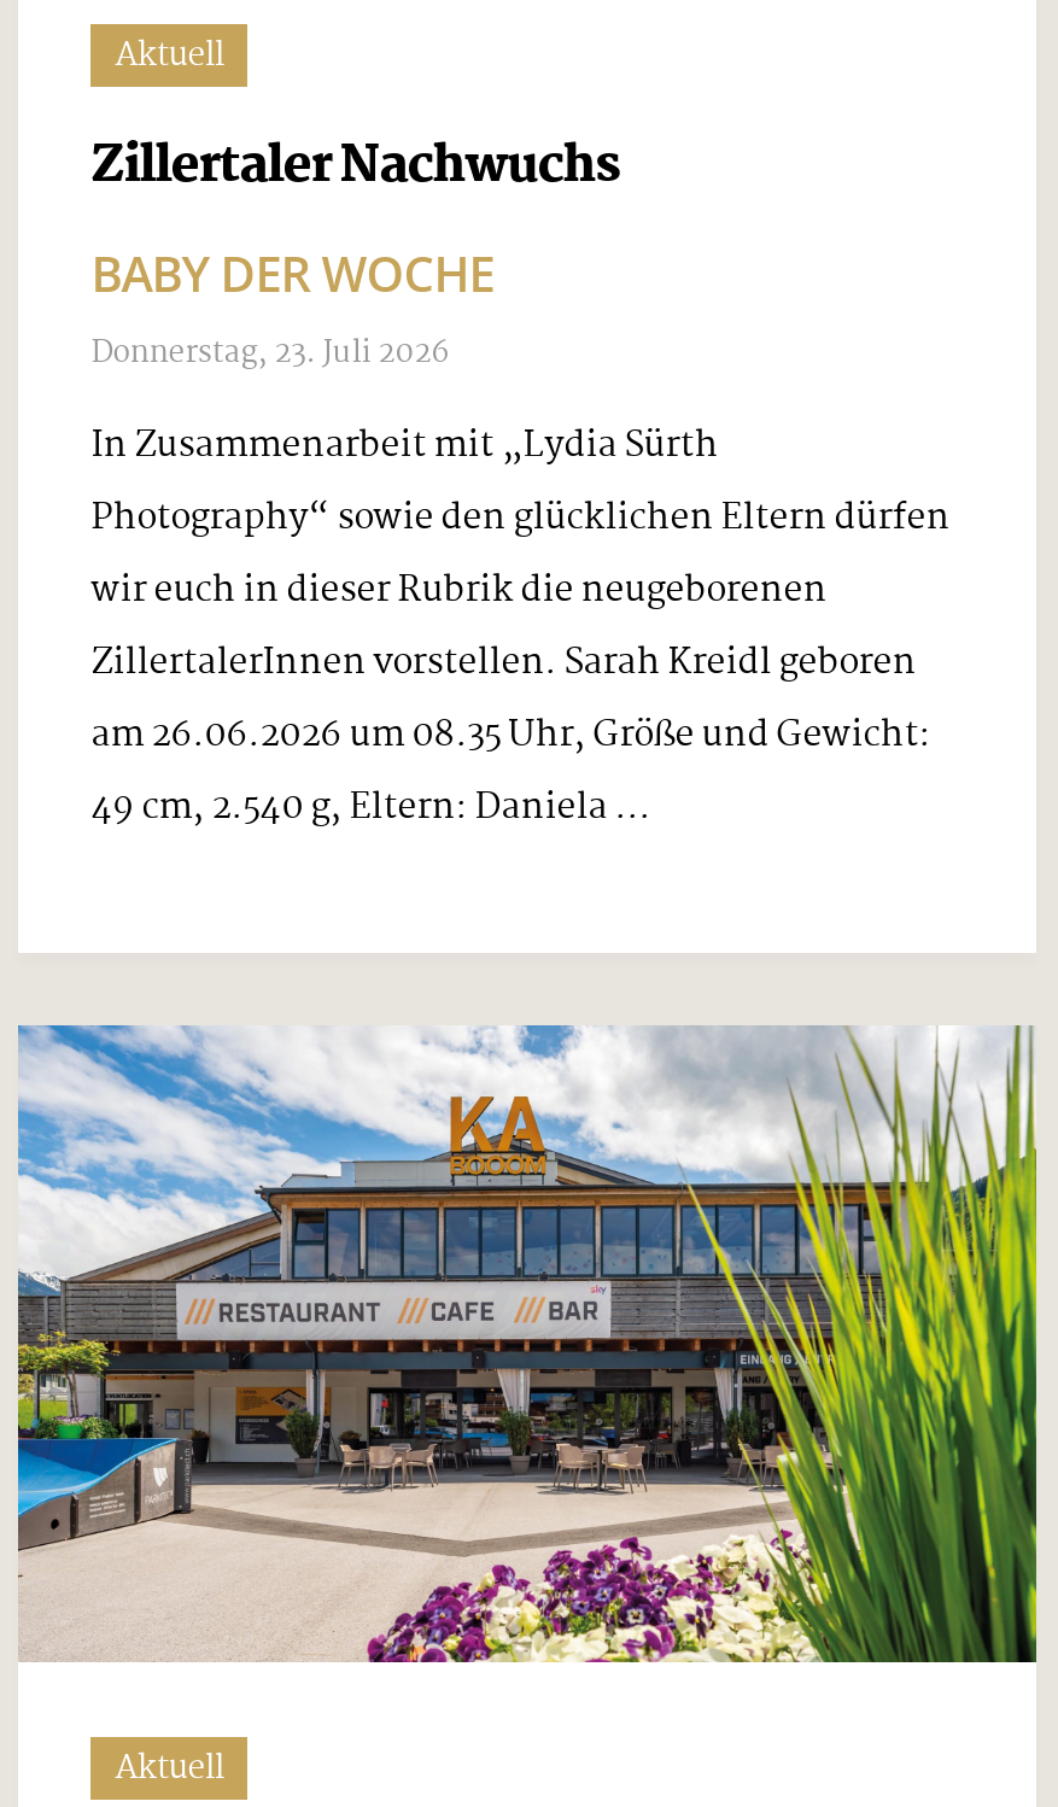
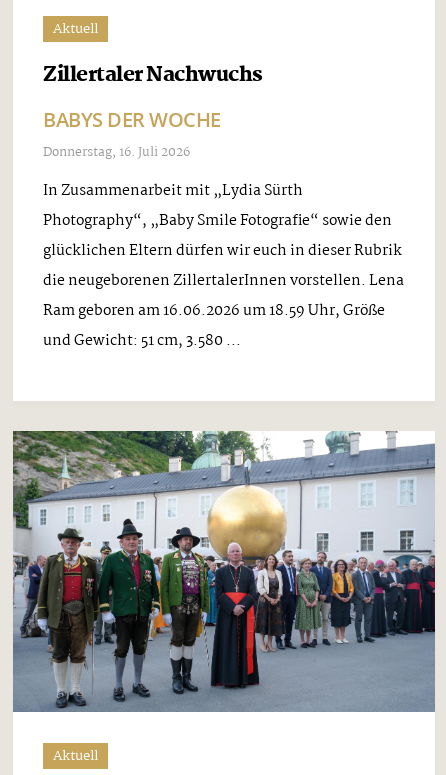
- BABY DER WOCHE
+ BABYS DER WOCHE

- Donnerstag, 23. Juli 2026
+ Donnerstag, 16. Juli 2026

- Photography“ sowie den glücklichen Eltern dürfen
- wir euch in dieser Rubrik die neugeborenen
- ZillertalerInnen vorstellen. Sarah Kreidl geboren
- am 26.06.2026 um 08.35 Uhr, Größe und Gewicht:
- 49 cm, 2.540 g, Eltern: Daniela ...
+ Photography“, „Baby Smile Fotografie“ sowie den
+ glücklichen Eltern dürfen wir euch in dieser Rubrik
+ die neugeborenen ZillertalerInnen vorstellen. Lena
+ Ram geboren am 16.06.2026 um 18.59 Uhr, Größe
+ und Gewicht: 51 cm, 3.580 ...

- [image]
+ [image]
